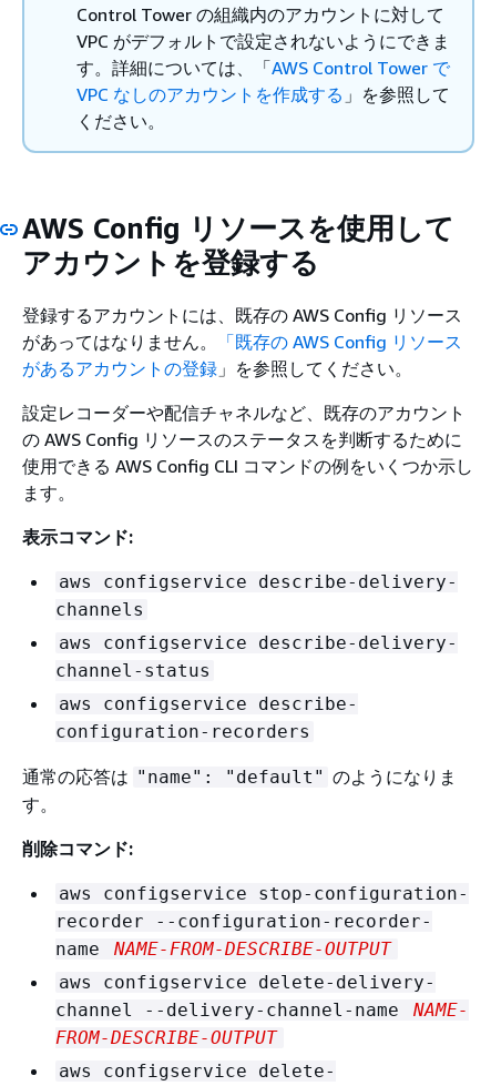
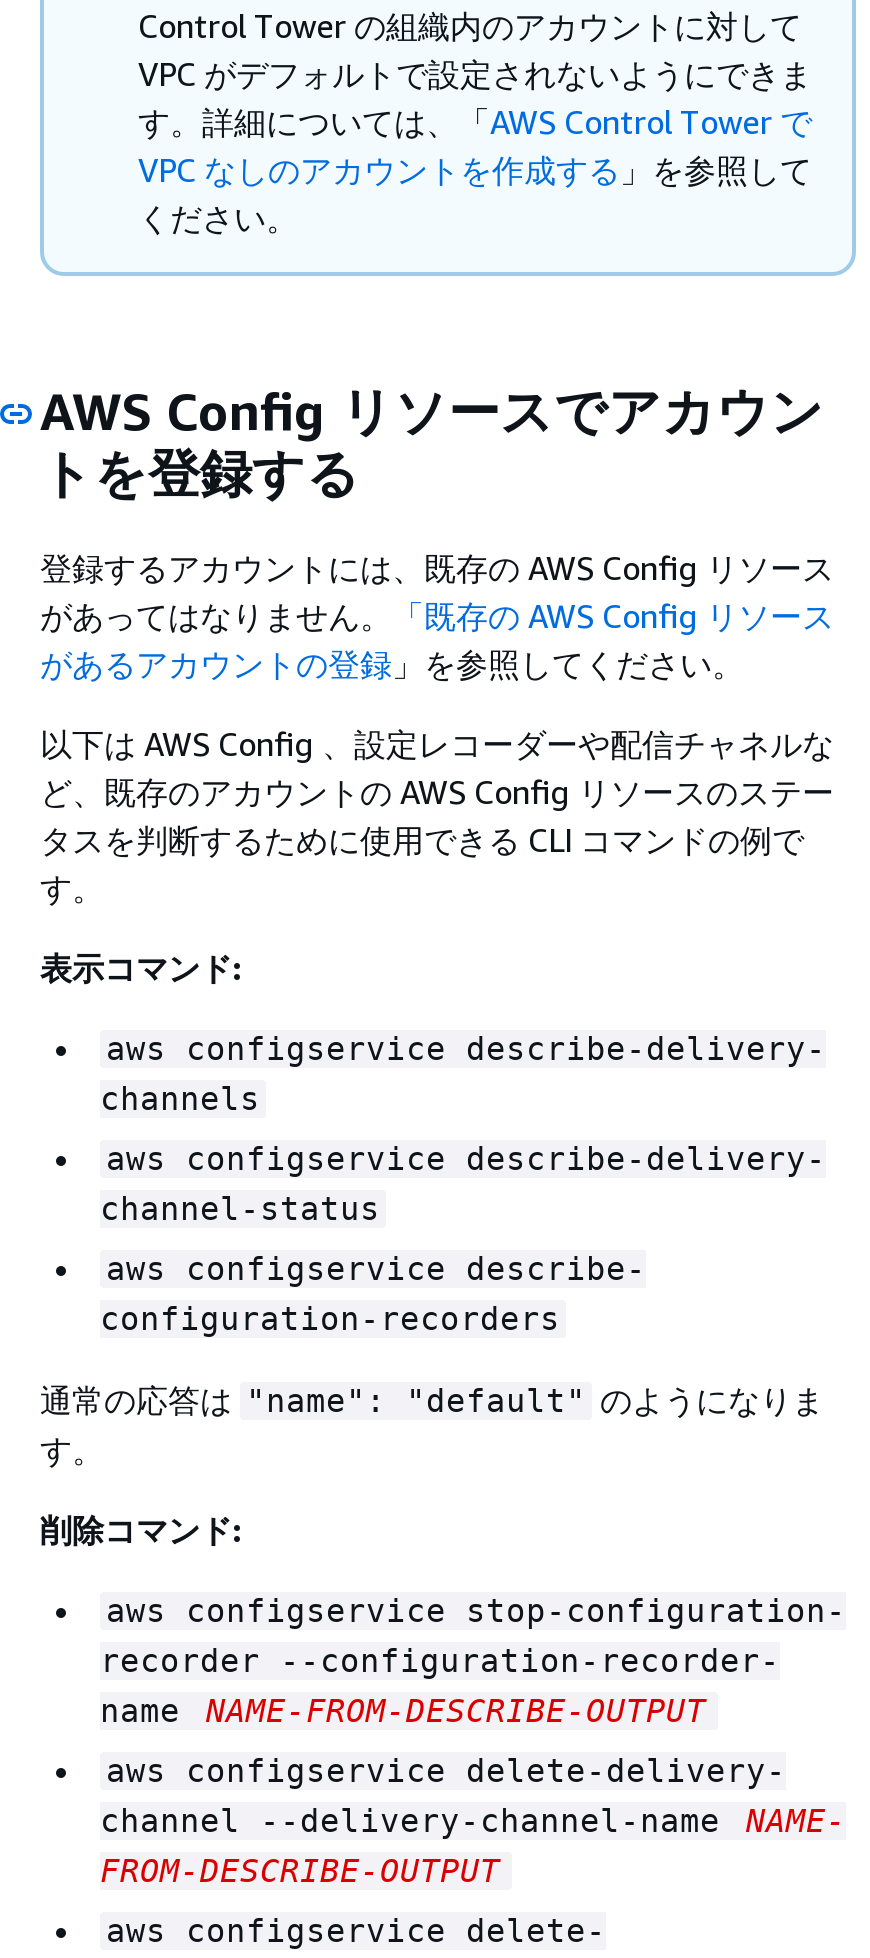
- AWS Config リソースを使用して
- アカウントを登録する
+ AWS Config リソースでアカウン
+ トを登録する

- 設定レコーダーや配信チャネルなど、既存のアカウント
- の AWS Config リソースのステータスを判断するために
- 使用できる AWS Config CLI コマンドの例をいくつか示し
- ます。
+ 以下は AWS Config 、設定レコーダーや配信チャネルな
+ ど、既存のアカウントの AWS Config リソースのステー
+ タスを判断するために使用できる CLI コマンドの例で
+ す。
